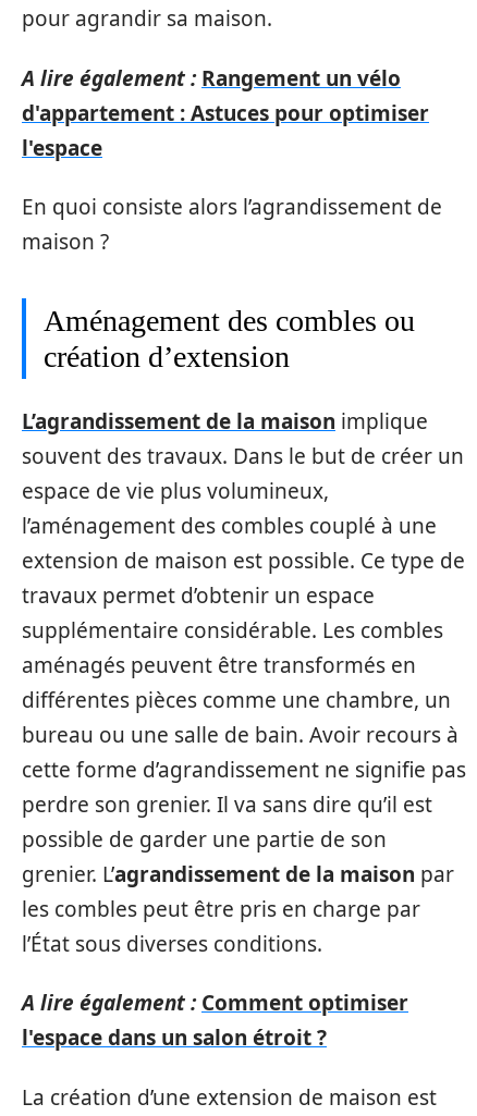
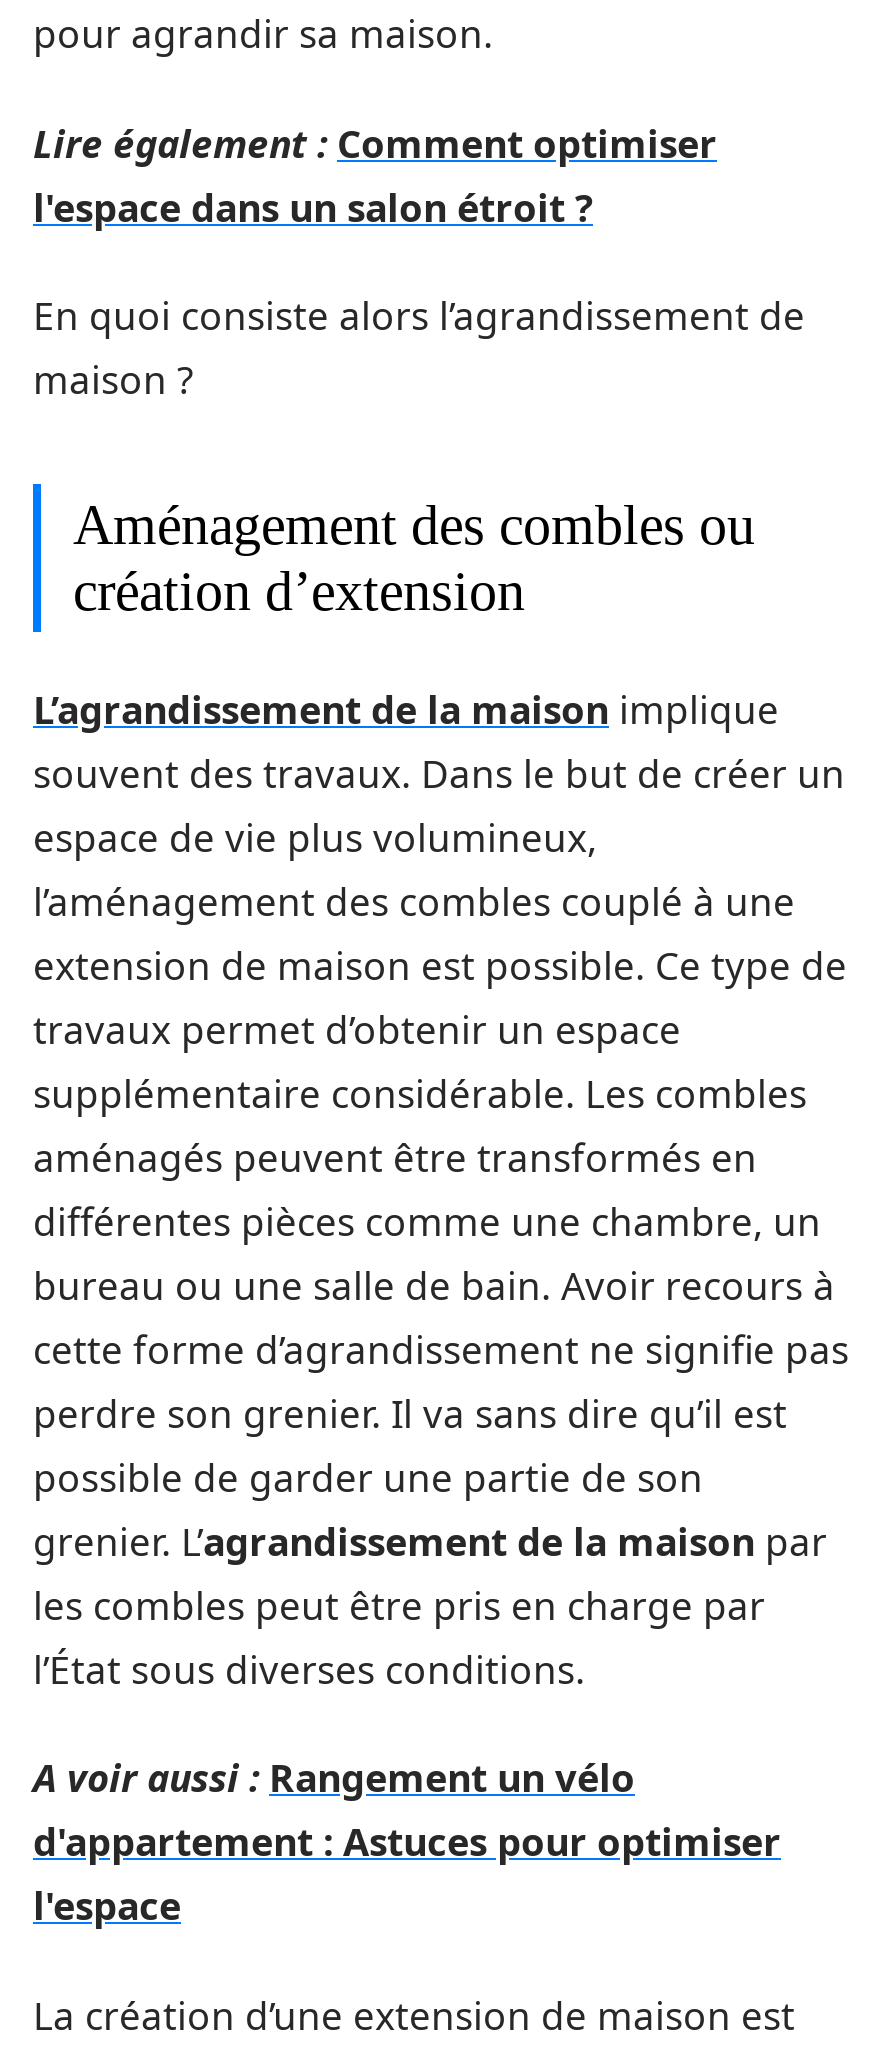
- A lire également : Rangement un vélo
+ Lire également : Comment optimiser

moved down: d'appartement : Astuces pour optimiser | l'espace

moved up: En quoi consiste alors l’agrandissement de | maison ? | Aménagement des combles ou | ... | les combles peut être pris en charge par | l’État sous diverses conditions.

- A lire également : Comment optimiser
+ A voir aussi : Rangement un vélo

moved up: l'espace dans un salon étroit ?
